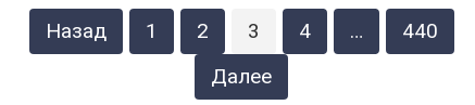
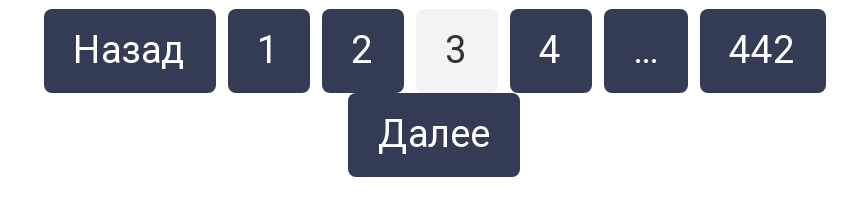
- 440
+ 442
